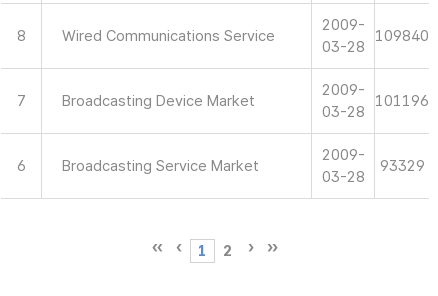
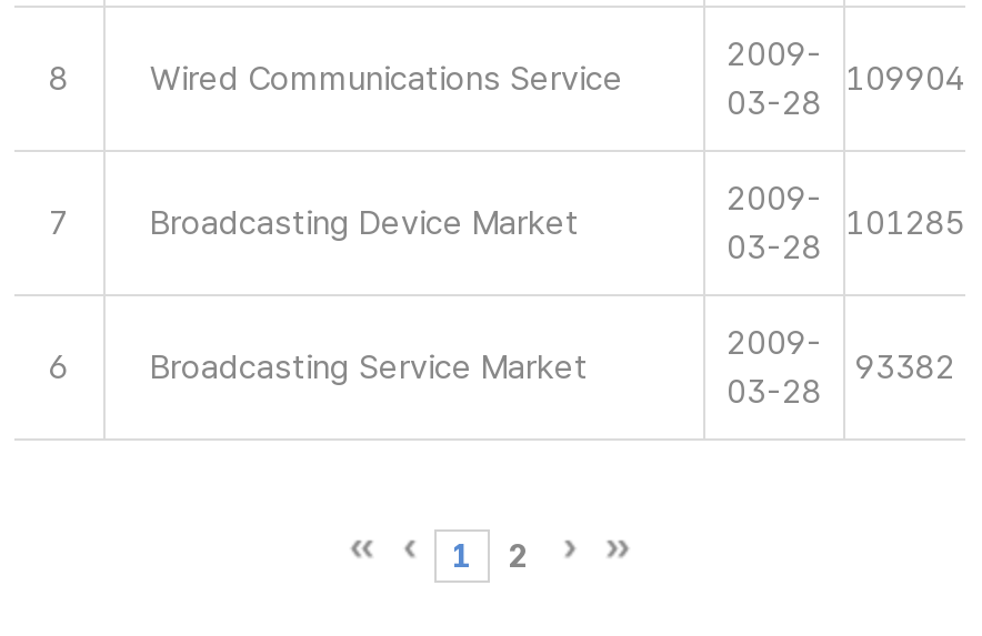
- 109840
+ 109904

- 101196
+ 101285

- 93329
+ 93382
